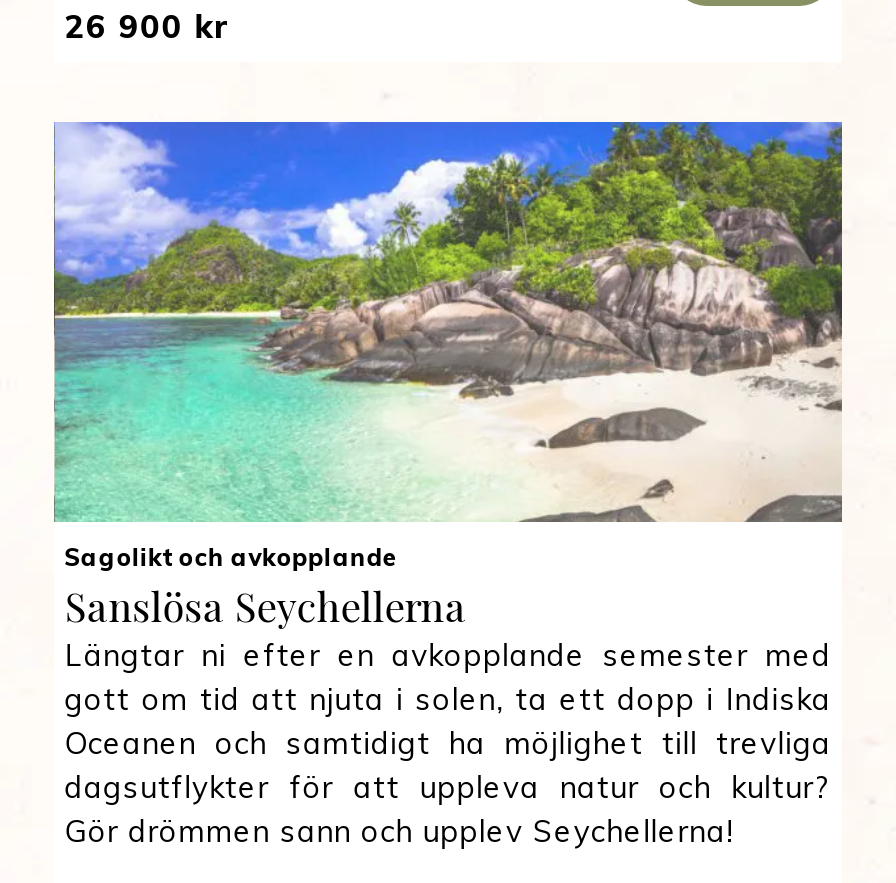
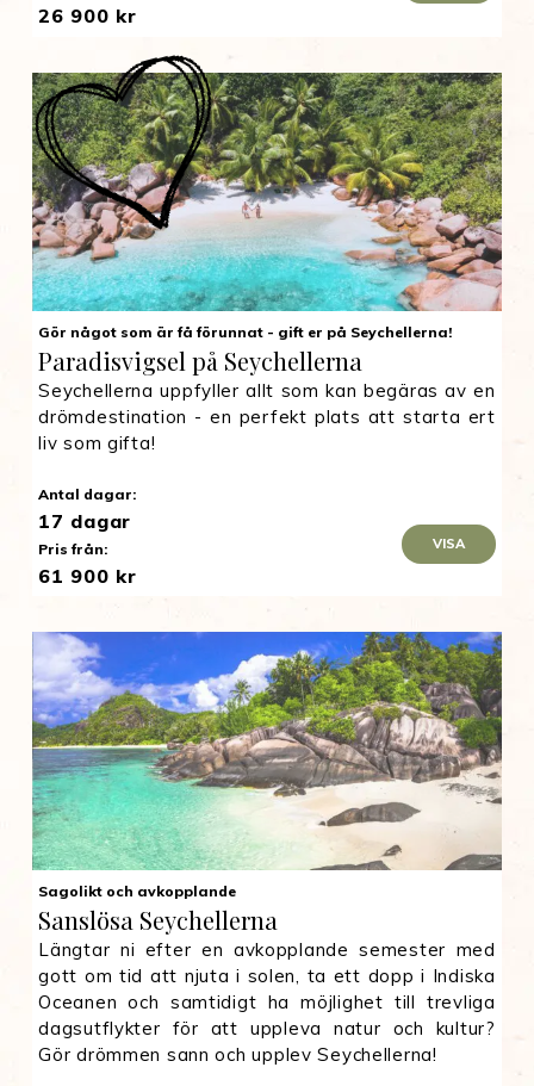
+ [image]
+ Gör något som är få förunnat - gift er på Seychellerna!
+ Paradisvigsel på Seychellerna
+ Seychellerna uppfyller allt som kan begäras av en
+ drömdestination - en perfekt plats att starta ert
+ liv som gifta!
+ Antal dagar:
+ 17 dagar
+ Pris från:
+ 61 900 kr

+ VISA
